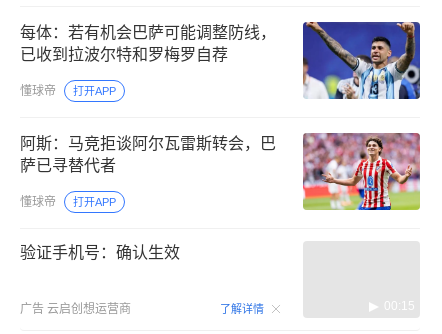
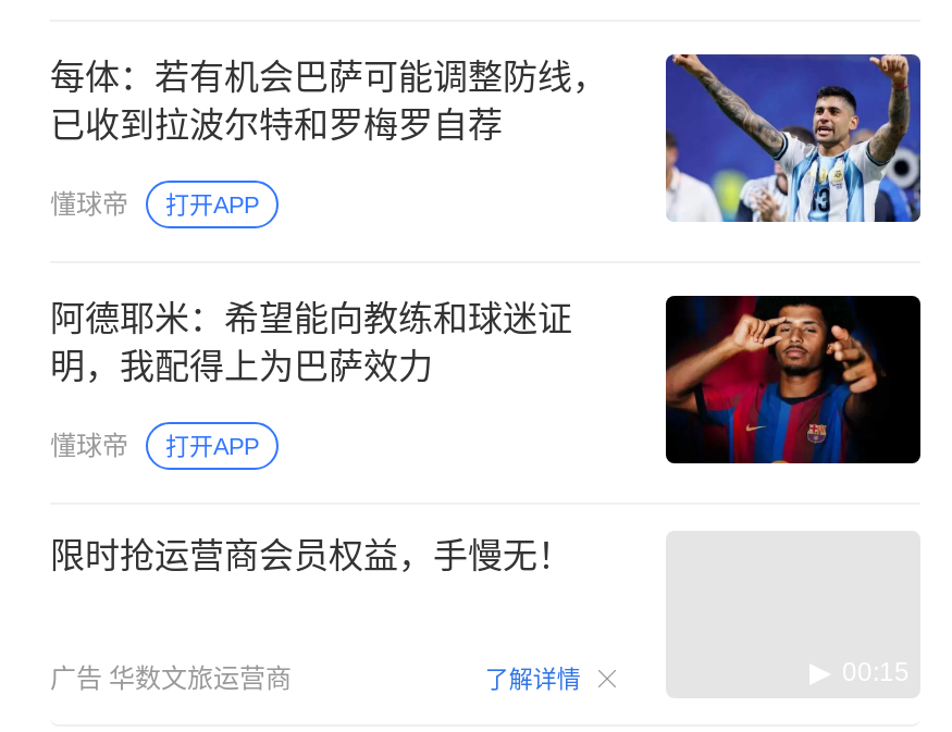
- 阿斯：马竞拒谈阿尔瓦雷斯转会，巴
- 萨已寻替代者
+ 阿德耶米：希望能向教练和球迷证
+ 明，我配得上为巴萨效力

- [image]
+ [image]

- 验证手机号：确认生效
+ 限时抢运营商会员权益，手慢无！

- 广告云启创想运营商
+ 广告华数文旅运营商
